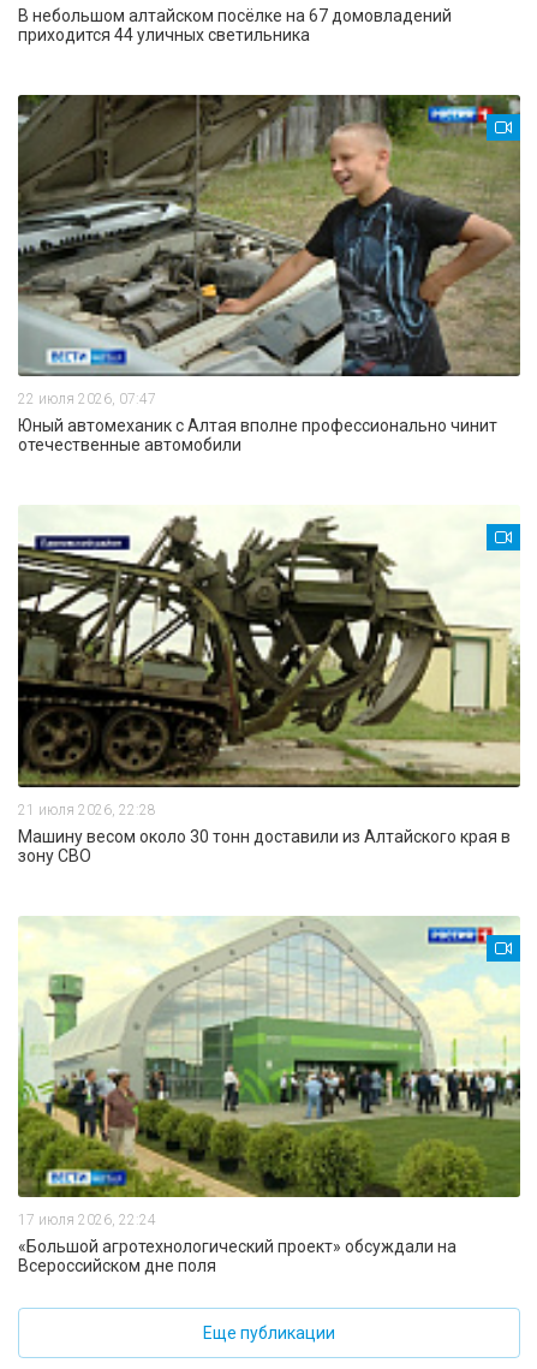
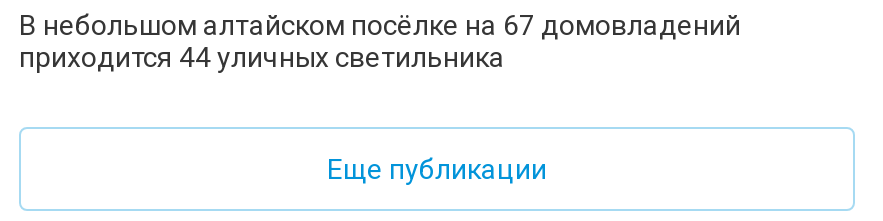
- [image]
- 22 июля 2026, 07:47
- Юный автомеханик с Алтая вполне профессионально чинит
- отечественные автомобили

- [image]
- 21 июля 2026, 22:28
- Машину весом около 30 тонн доставили из Алтайского края в
- зону СВО

- [image]
- 17 июля 2026, 22:24
- «Большой агротехнологический проект» обсуждали на
- Всероссийском дне поля
